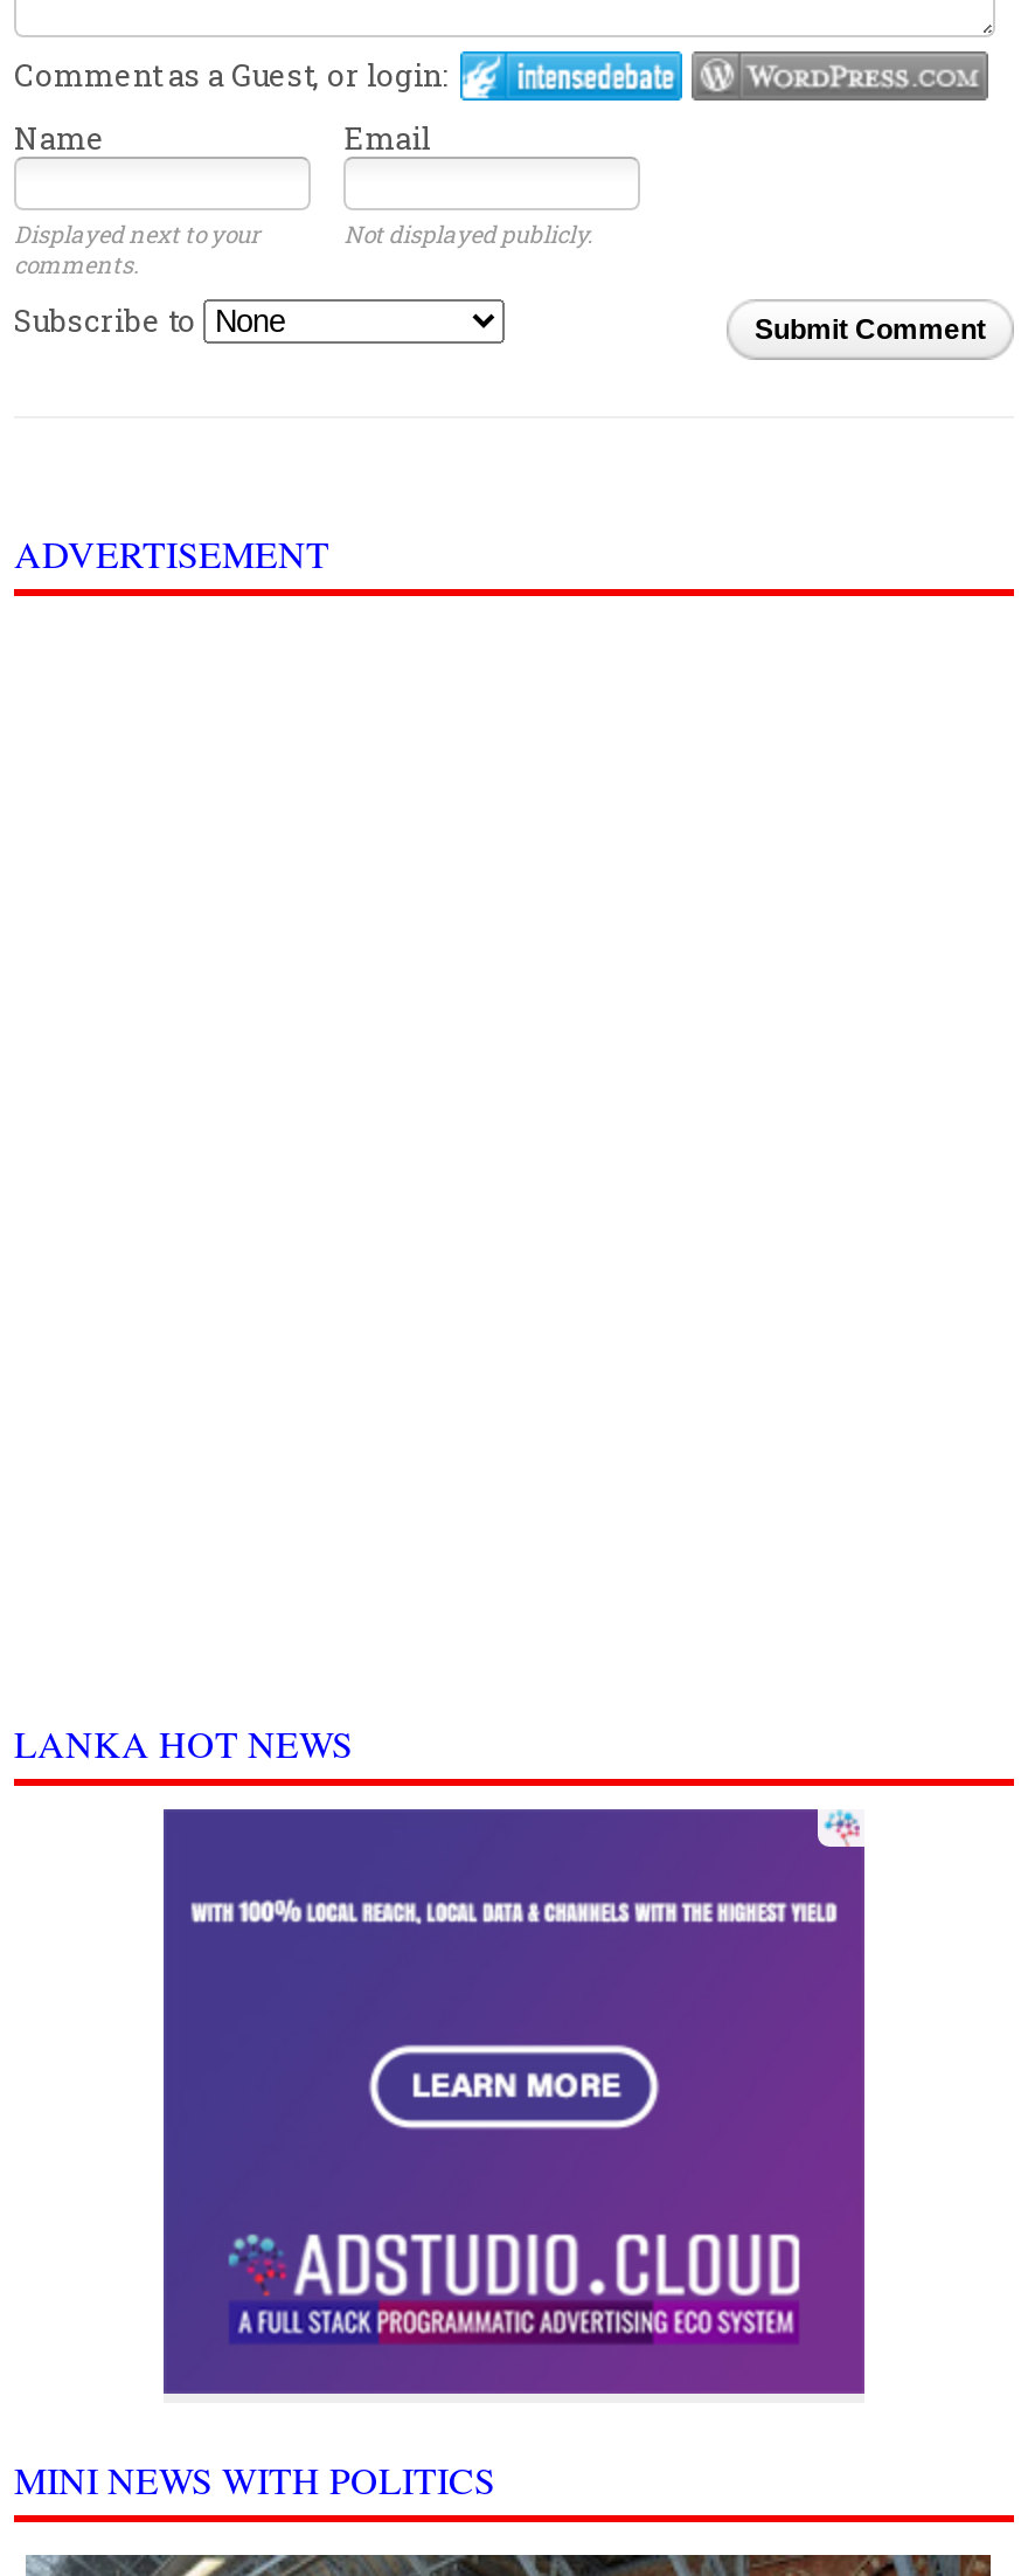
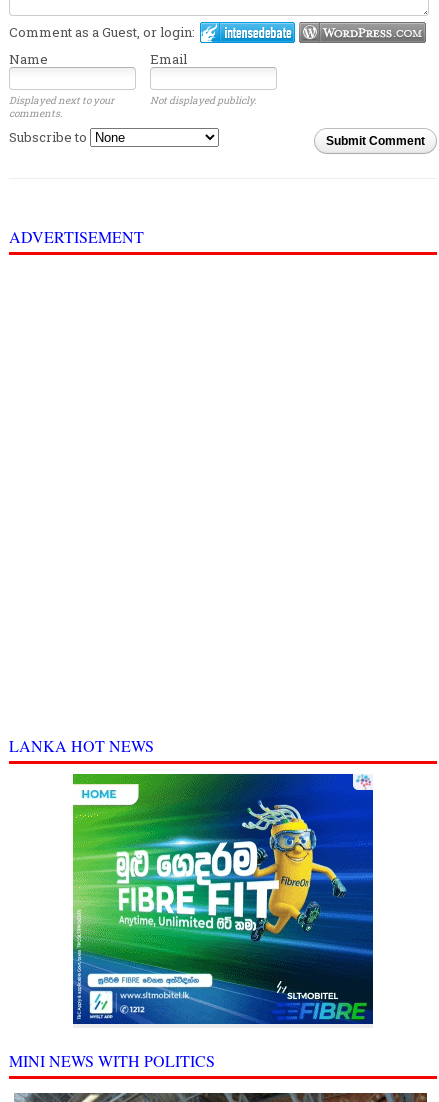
- [image]
+ [image]
